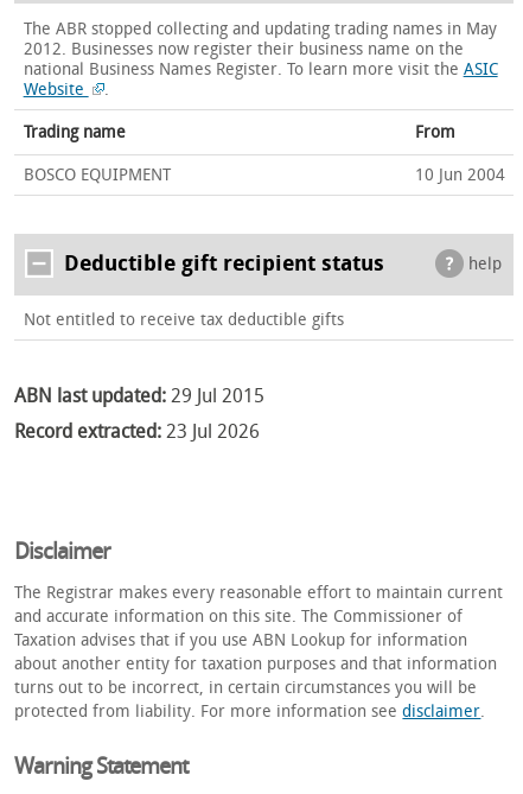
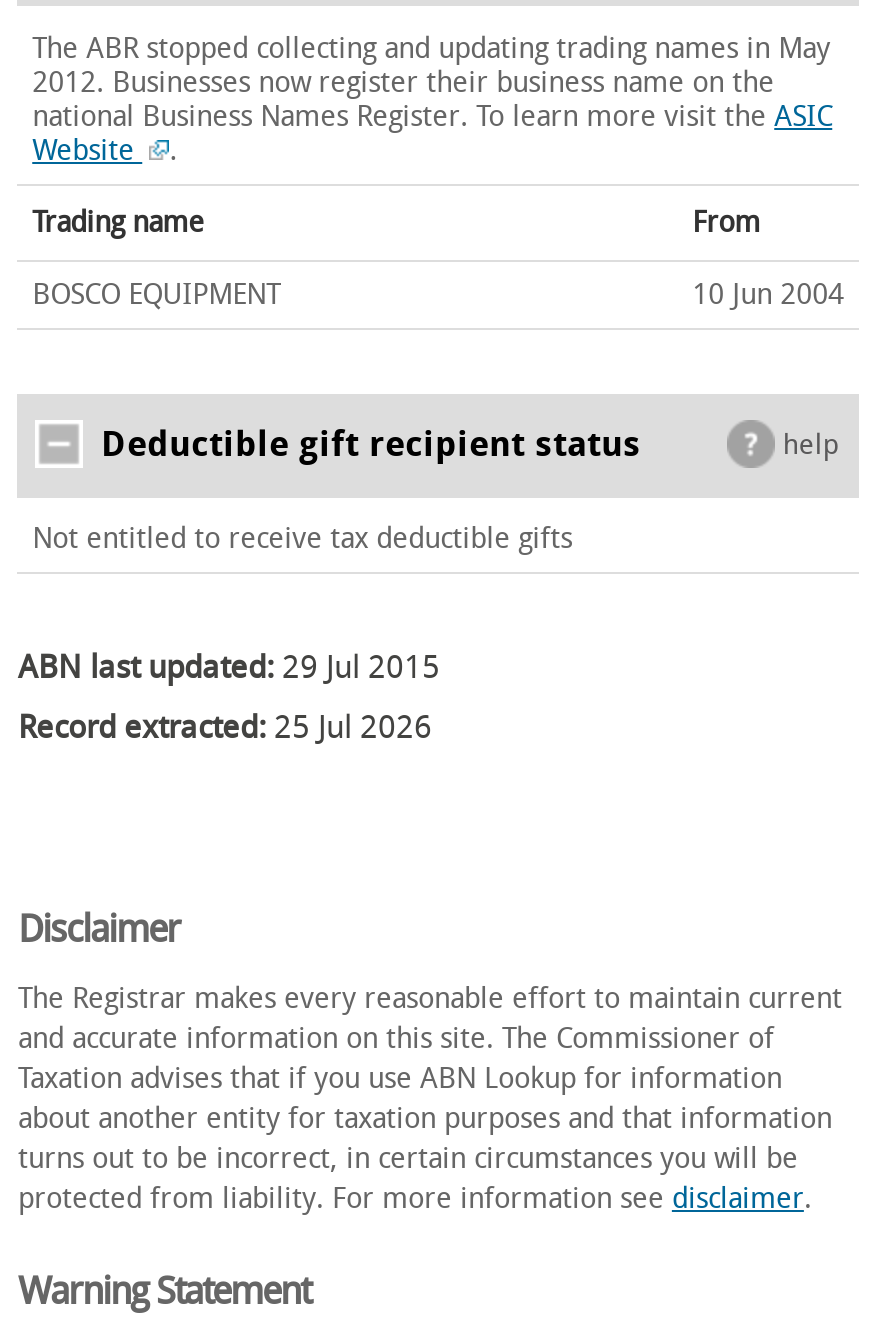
- Record extracted: 23 Jul 2026
+ Record extracted: 25 Jul 2026
